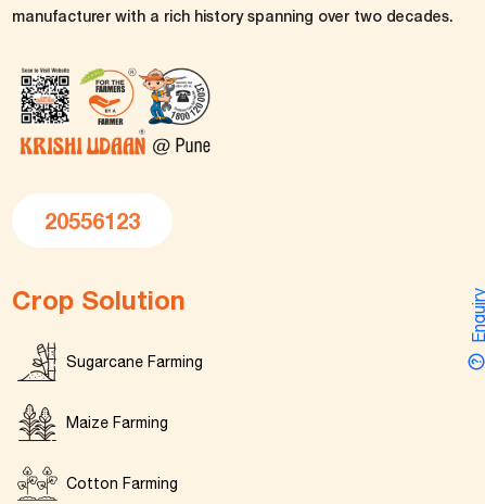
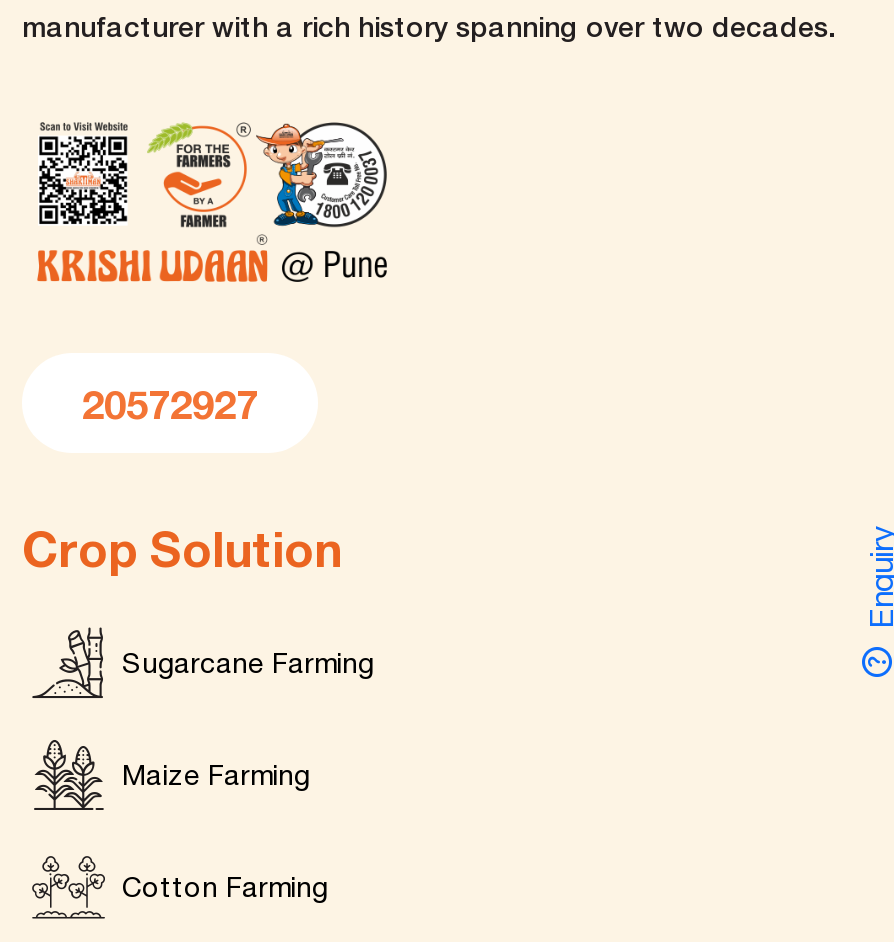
- 20556123
+ 20572927
